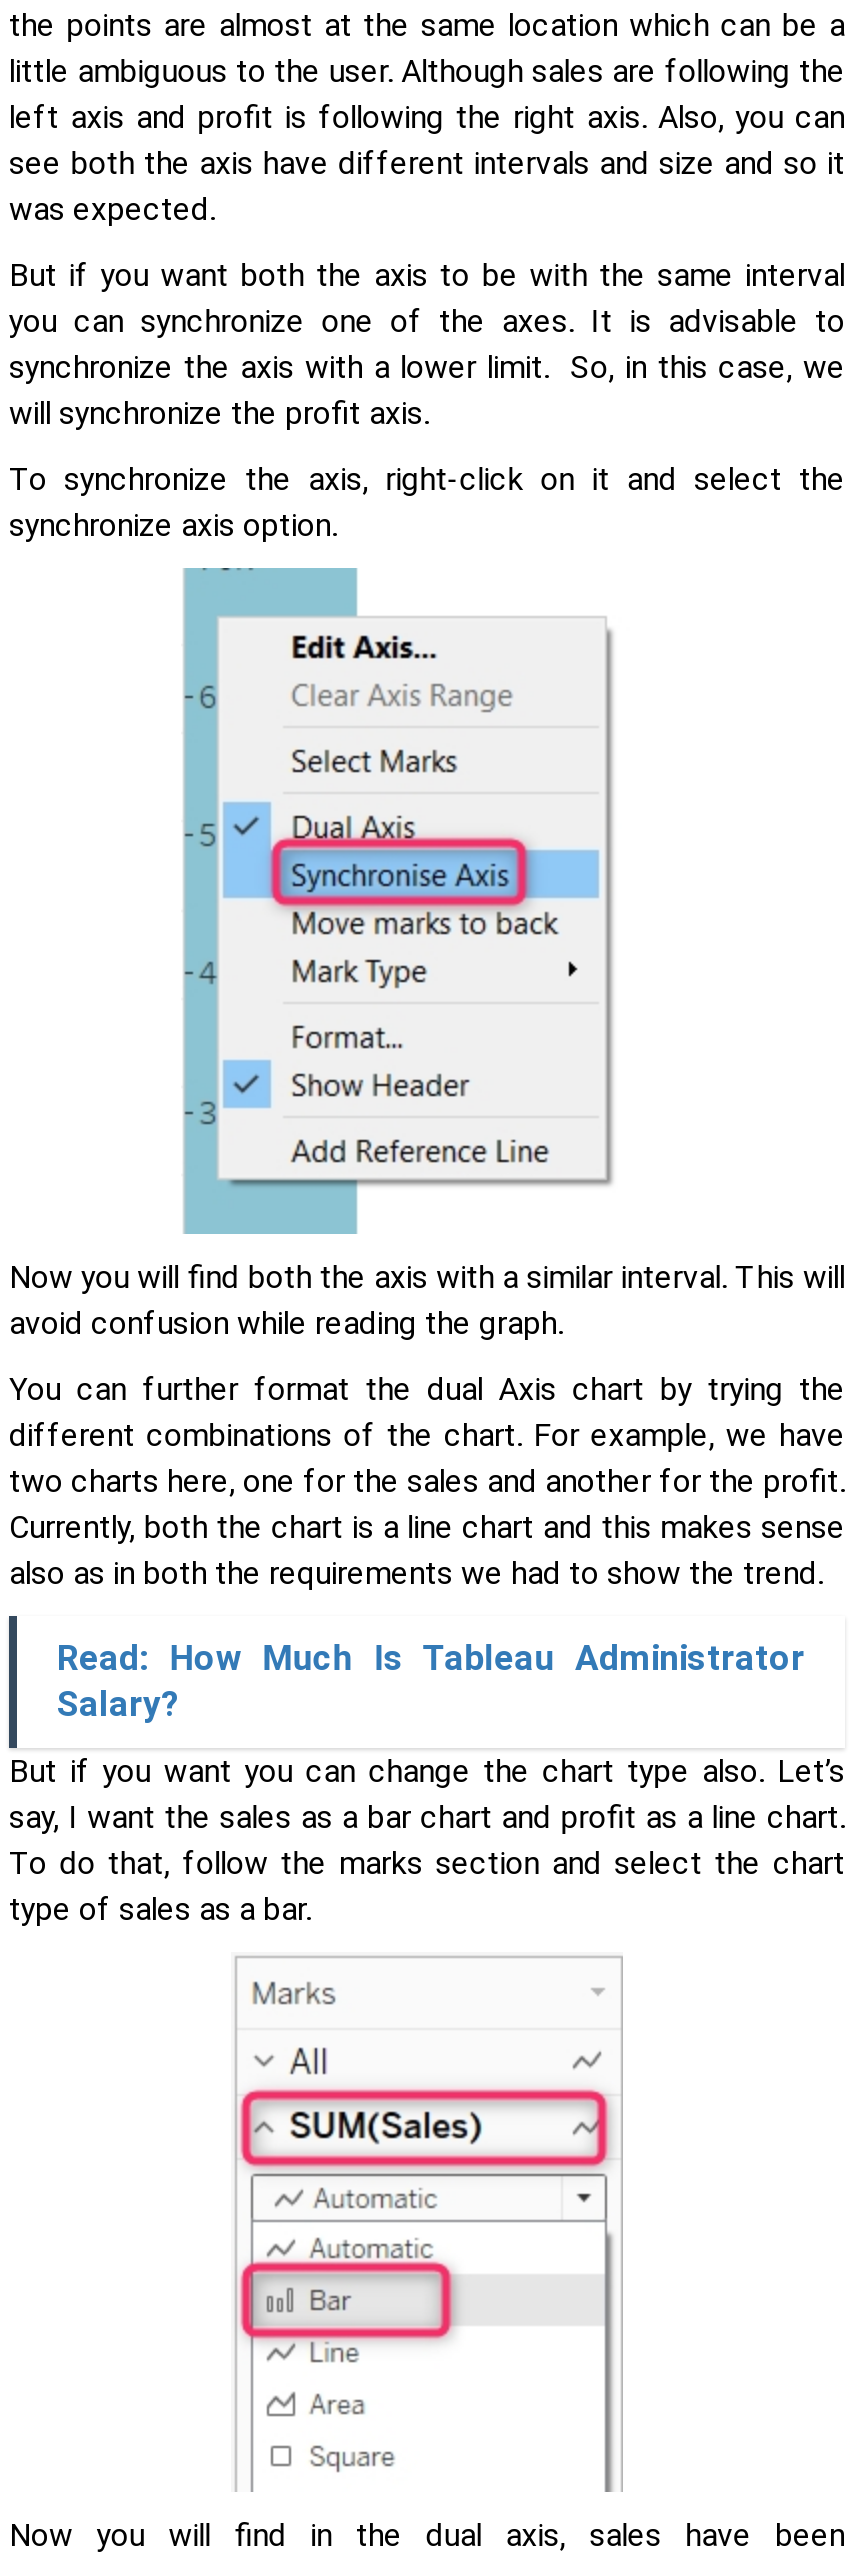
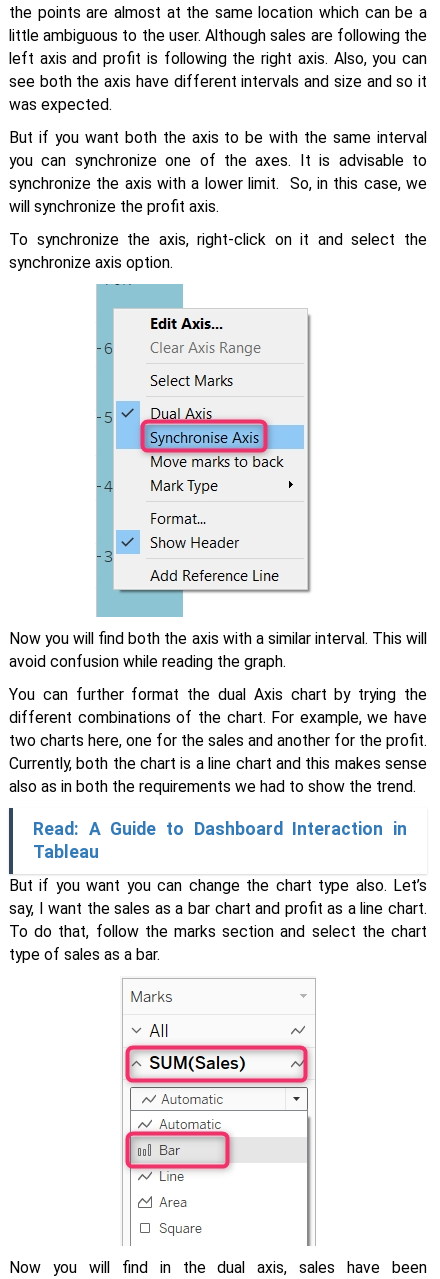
- Read: How Much Is Tableau Administrator
- Salary?
+ Read: A Guide to Dashboard Interaction in
+ Tableau
